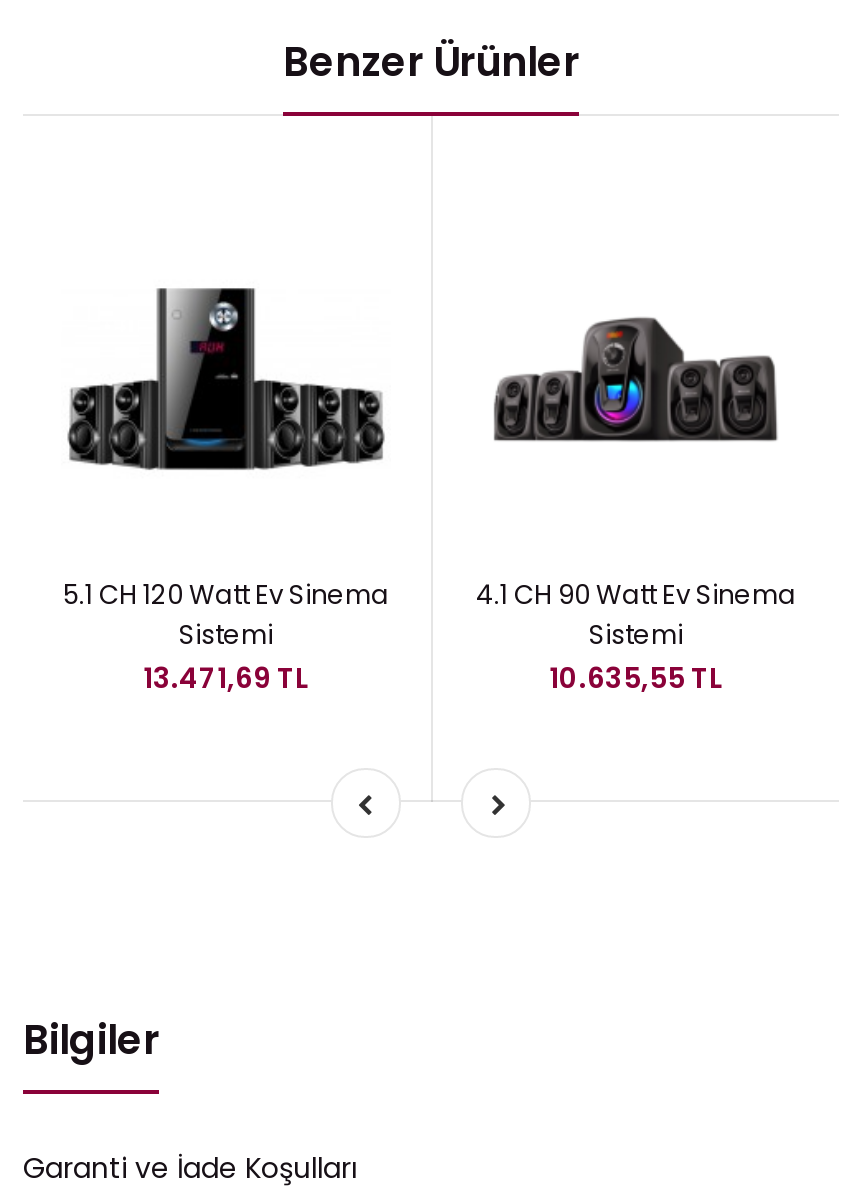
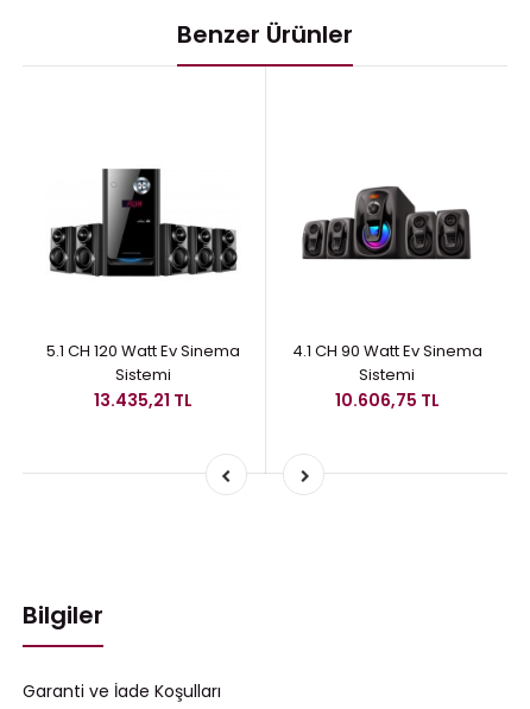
- 13.471,69 TL
+ 13.435,21 TL

- 10.635,55 TL
+ 10.606,75 TL
